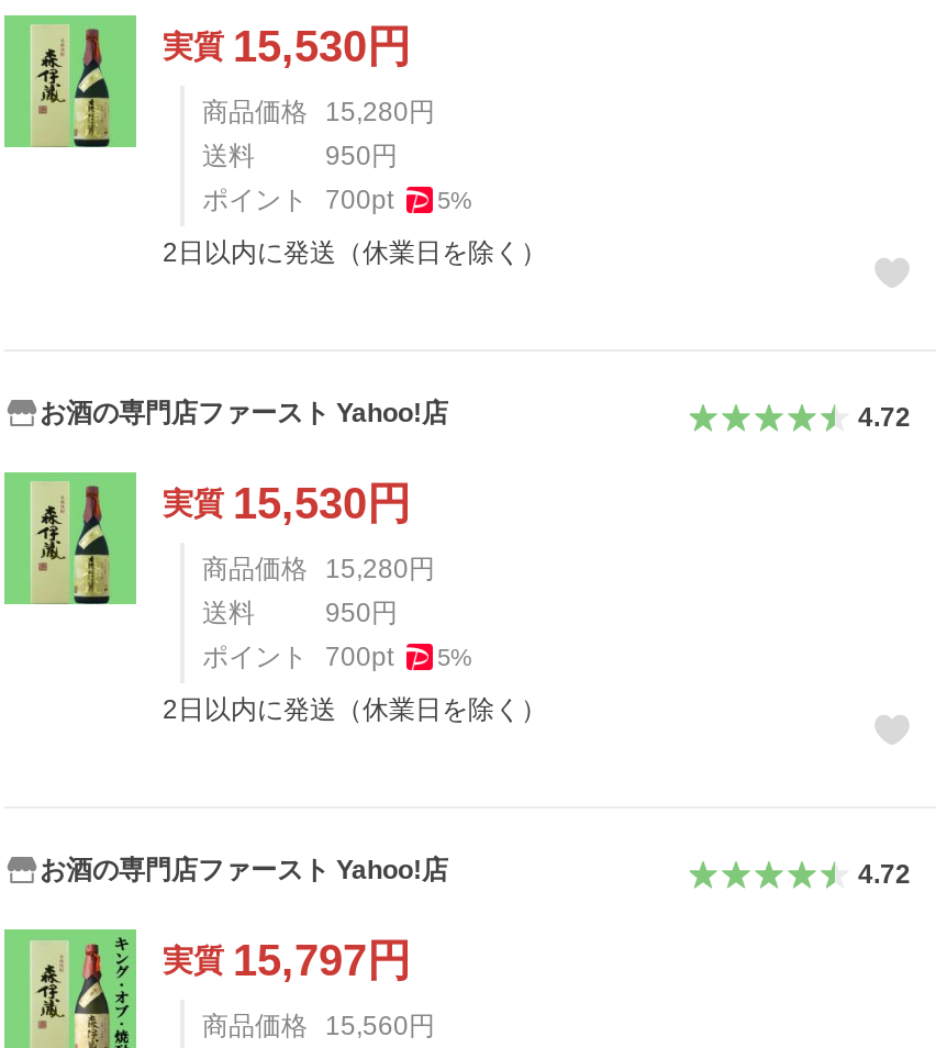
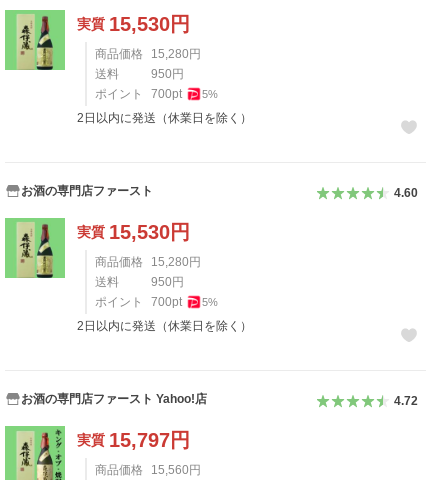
- お酒の専門店ファースト Yahoo!店
- 4.72
+ お酒の専門店ファースト
+ 4.60
